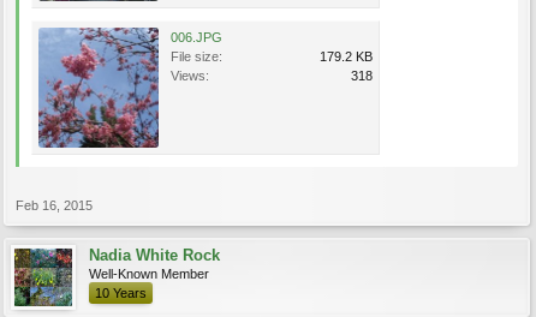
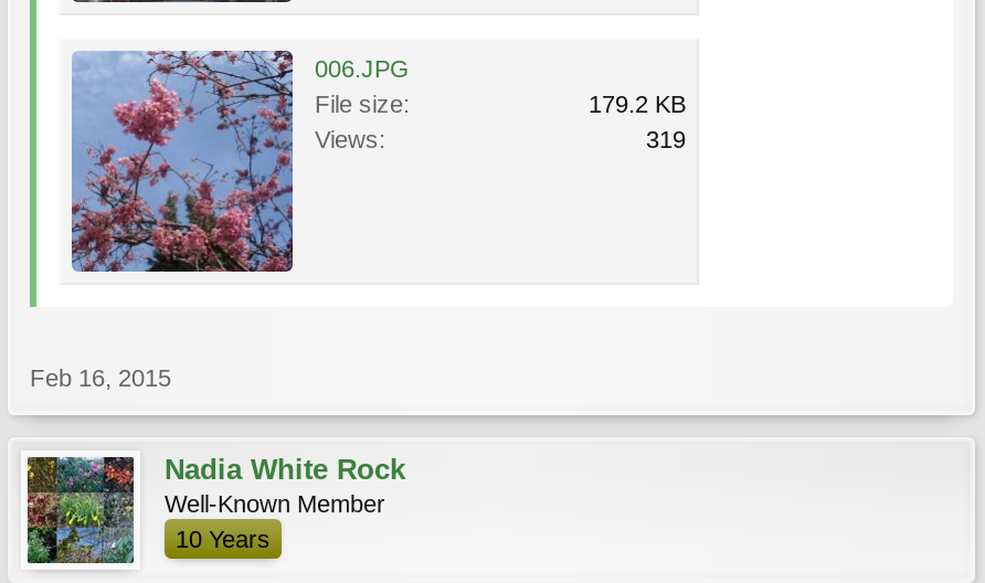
- 318
+ 319
